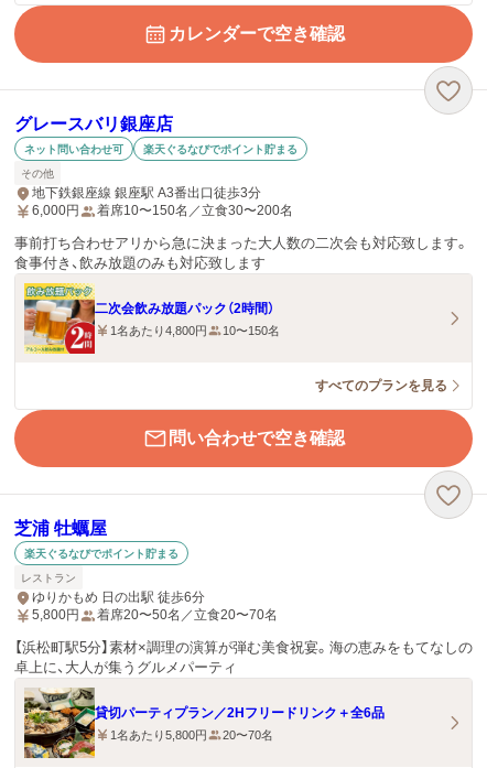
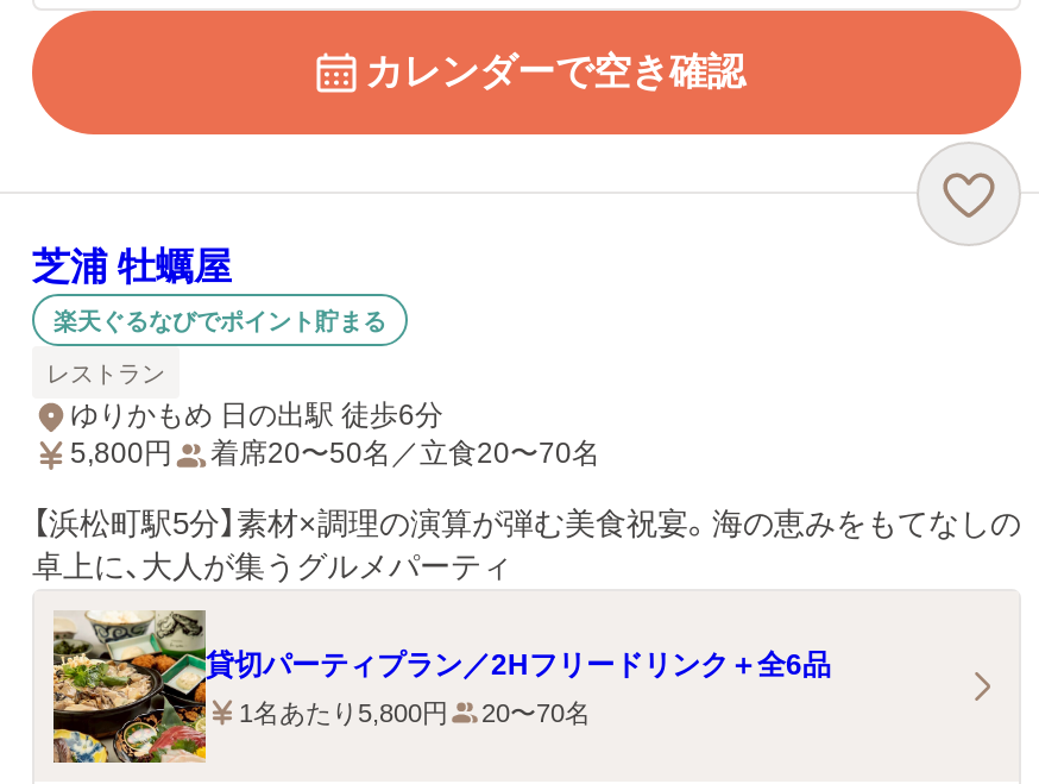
- [image]
- グレースバリ銀座店
- ネット問い合わせ可
- 楽天ぐるなびでポイント貯まる
- その他
- 地下鉄銀座線 銀座駅 A3番出口徒歩3分
- 6,000円
- 着席10〜150名／立食30〜200名
- 事前打ち合わせアリから急に決まった大人数の二次会も対応致します。
- 食事付き、飲み放題のみも対応致します
- 二次会飲み放題パック（2時間）
- 1名あたり4,800円
- 10〜150名

- すべてのプランを見る
- 問い合わせで空き確認
